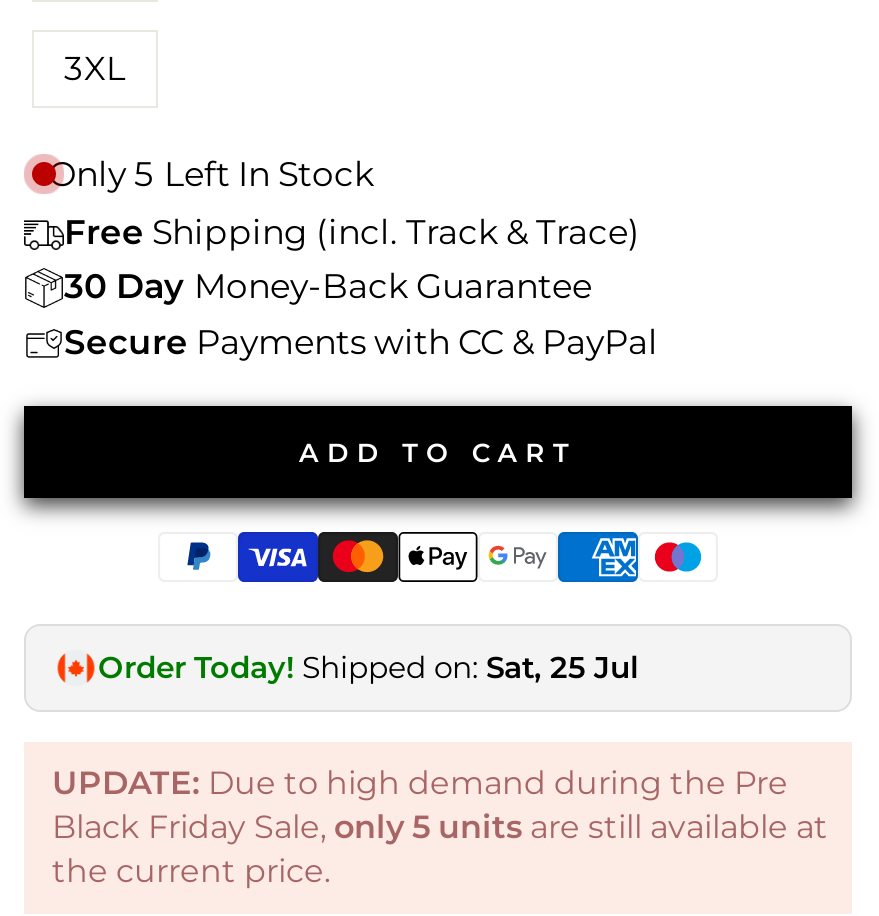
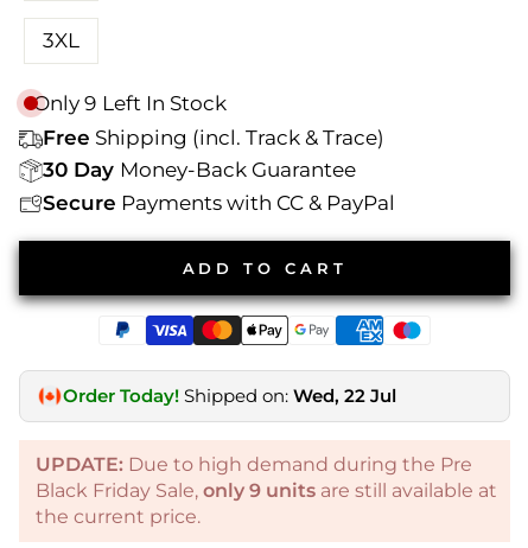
- Only 5 Left In Stock
+ Only 9 Left In Stock

- Order Today! Shipped on: Sat, 25 Jul
+ Order Today! Shipped on: Wed, 22 Jul

- Black Friday Sale, only 5 units are still available at
+ Black Friday Sale, only 9 units are still available at
